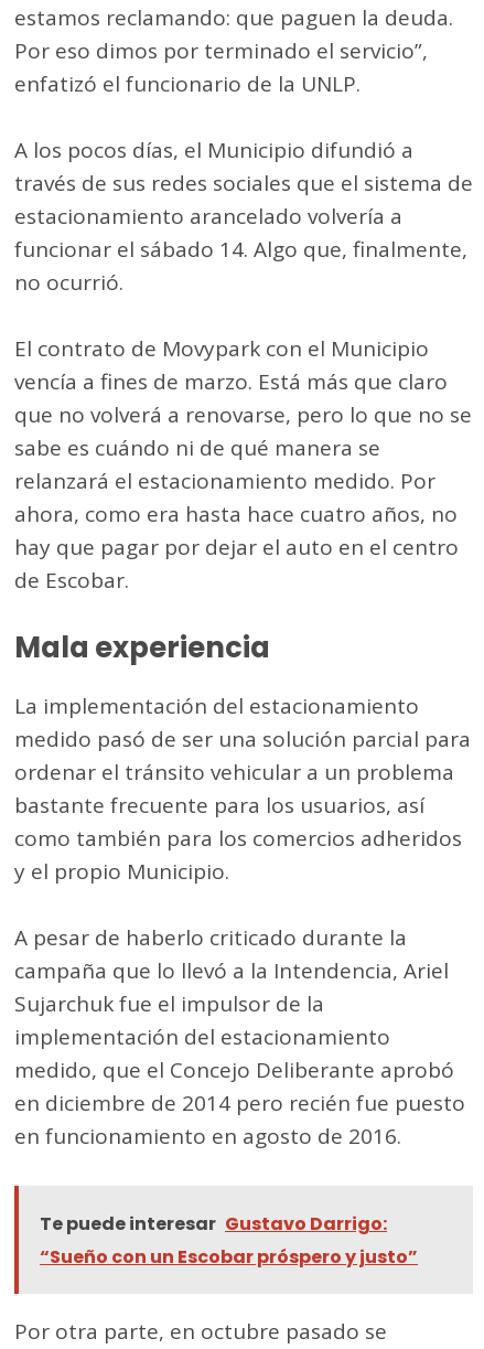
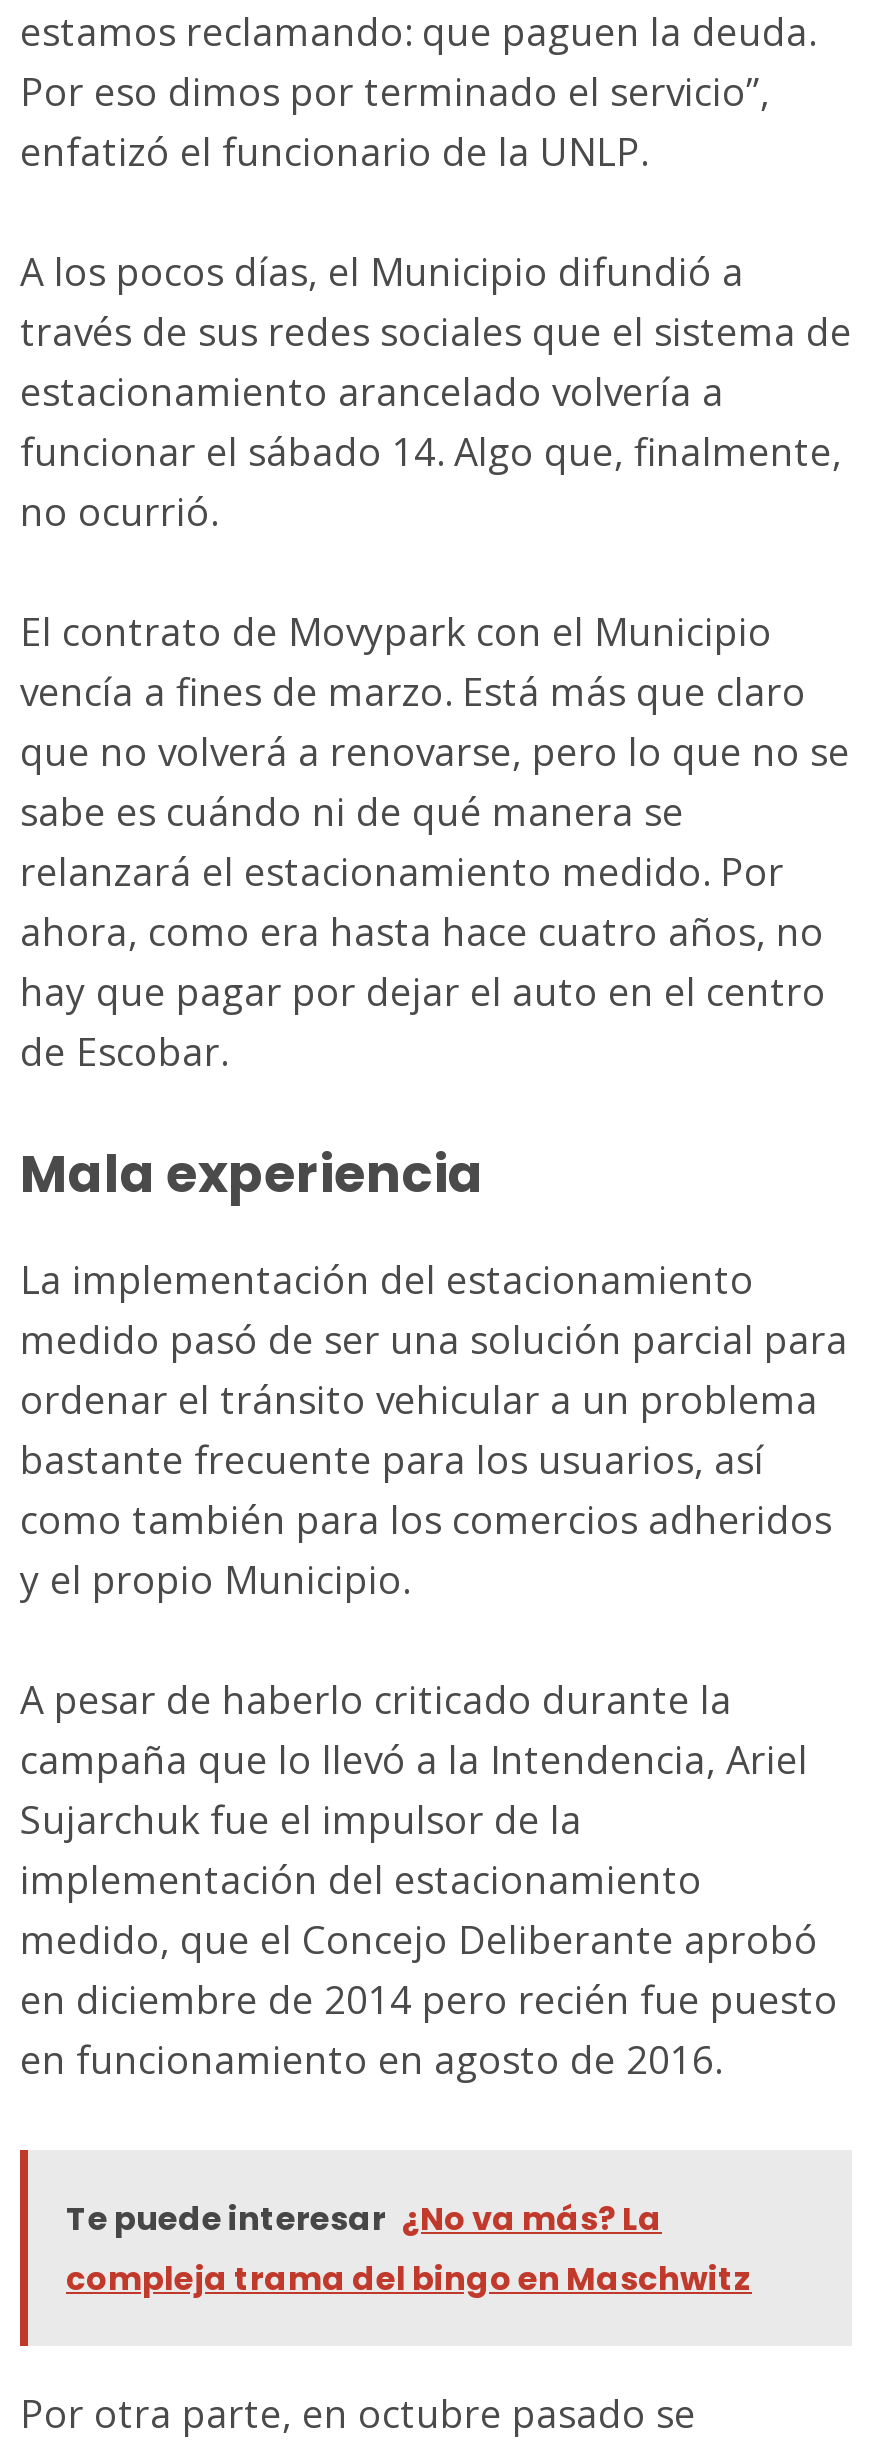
- Te puede interesar Gustavo Darrigo:
- “Sueño con un Escobar próspero y justo”
+ Te puede interesar ¿No va más? La
+ compleja trama del bingo en Maschwitz
